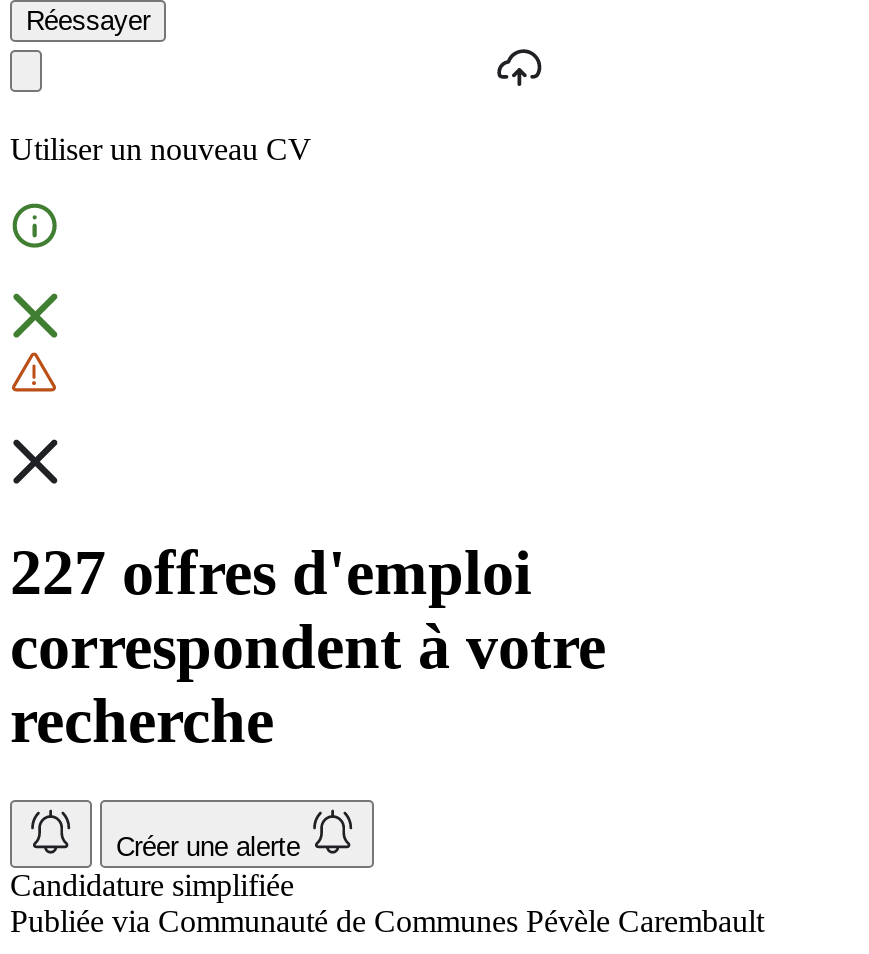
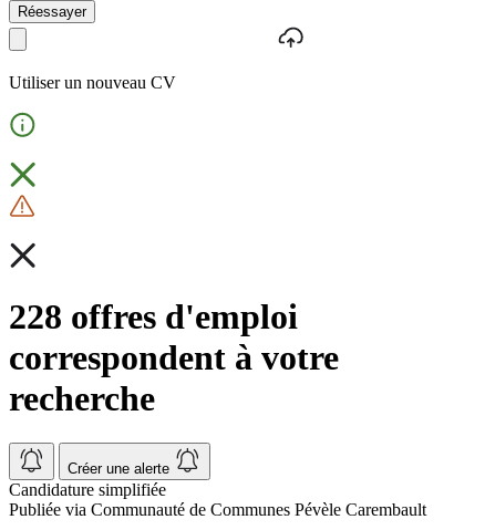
- 227 offres d'emploi
+ 228 offres d'emploi
